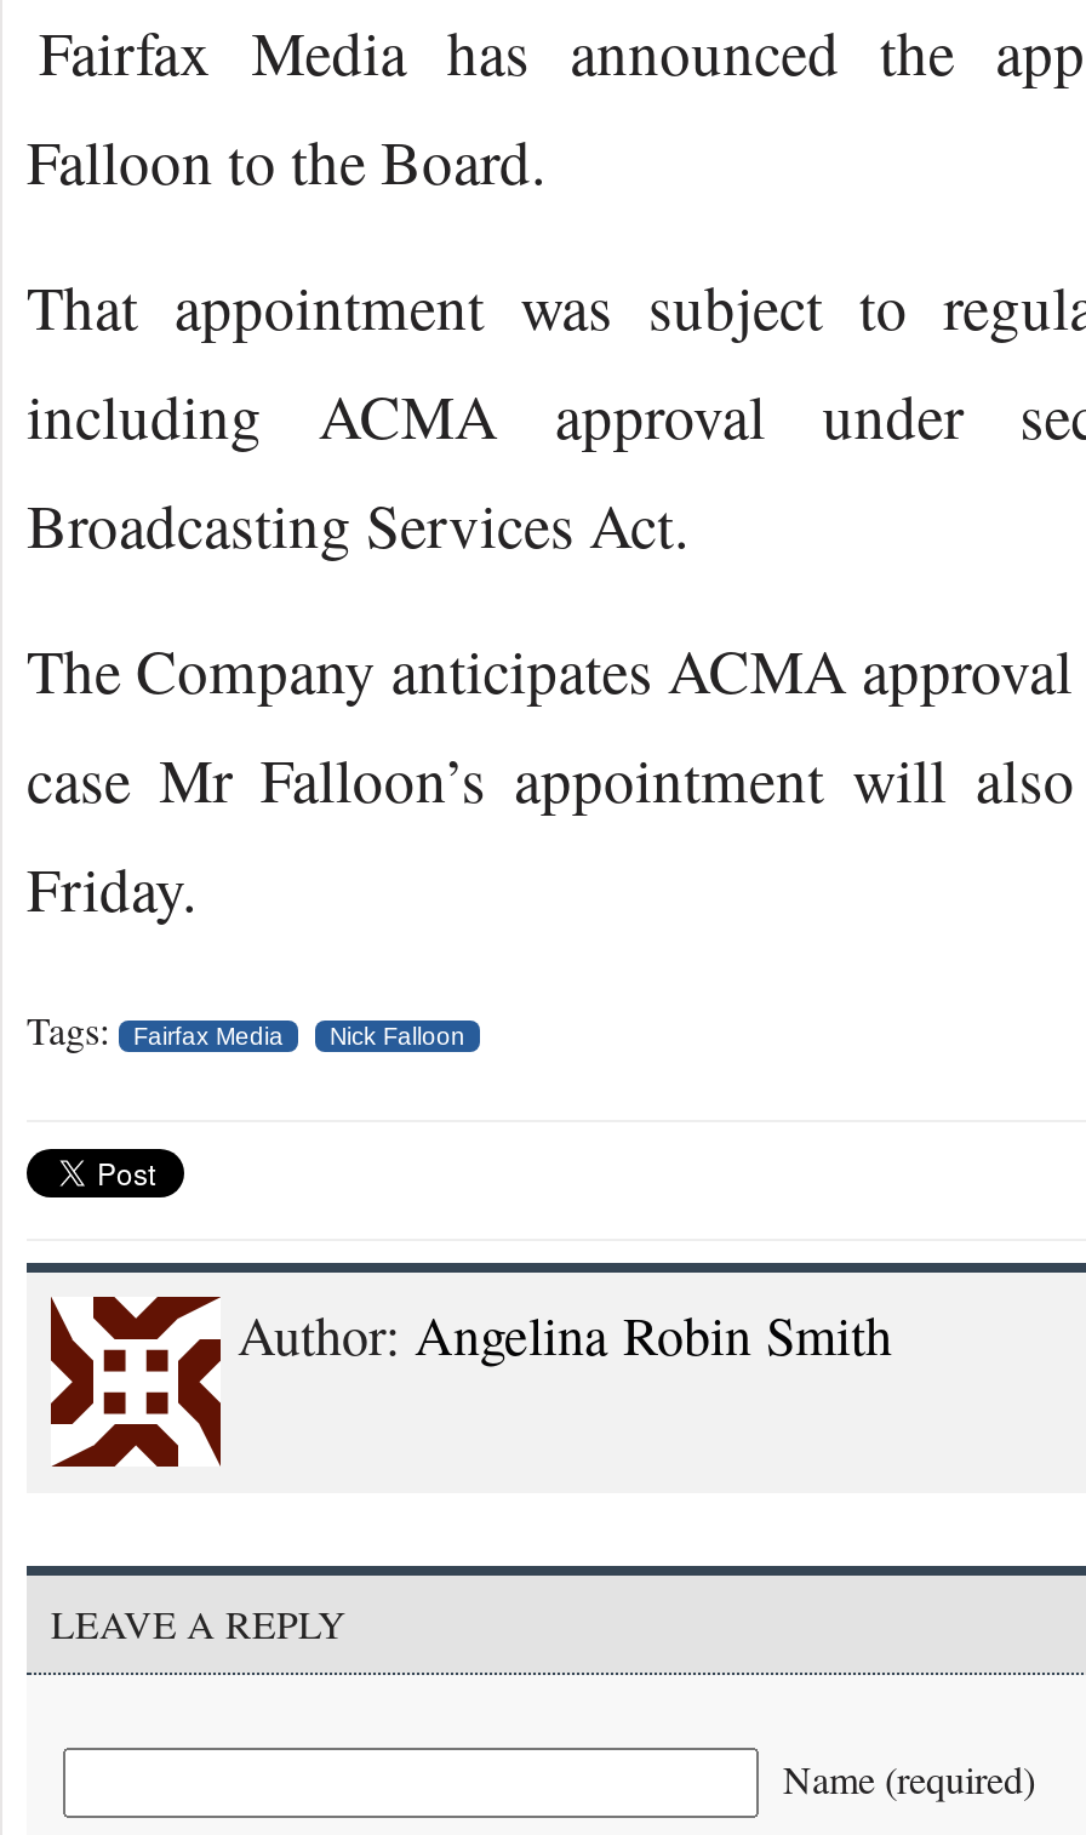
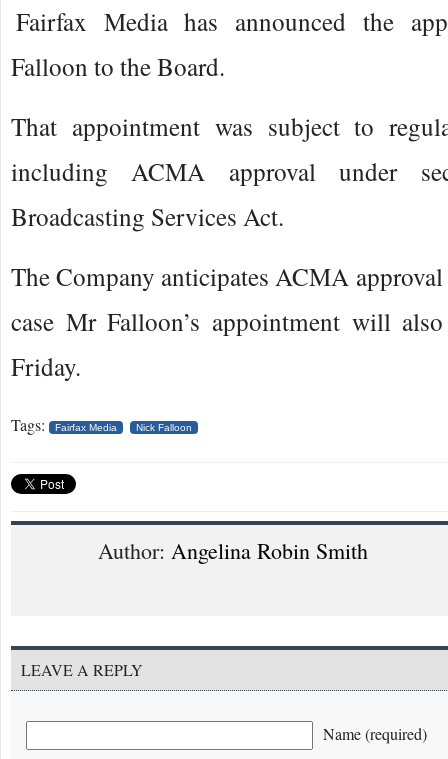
- [image]
